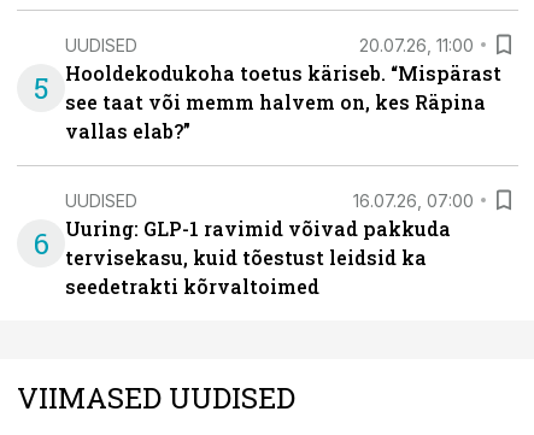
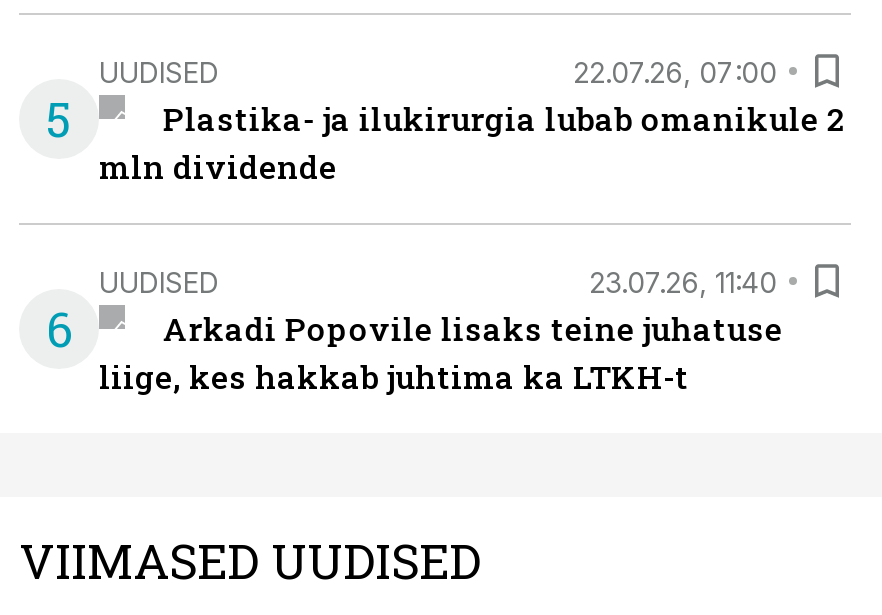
- 20.07.26, 11:00
- Hooldekodukoha toetus käriseb. “Mispärast
- see taat või memm halvem on, kes Räpina
- vallas elab?”
+ 22.07.26, 07:00
+ Plastika- ja ilukirurgia lubab omanikule 2
+ mln dividende

- 16.07.26, 07:00
- Uuring: GLP-1 ravimid võivad pakkuda
- tervisekasu, kuid tõestust leidsid ka
- seedetrakti kõrvaltoimed
+ 23.07.26, 11:40
+ Arkadi Popovile lisaks teine juhatuse
+ liige, kes hakkab juhtima ka LTKH-t
